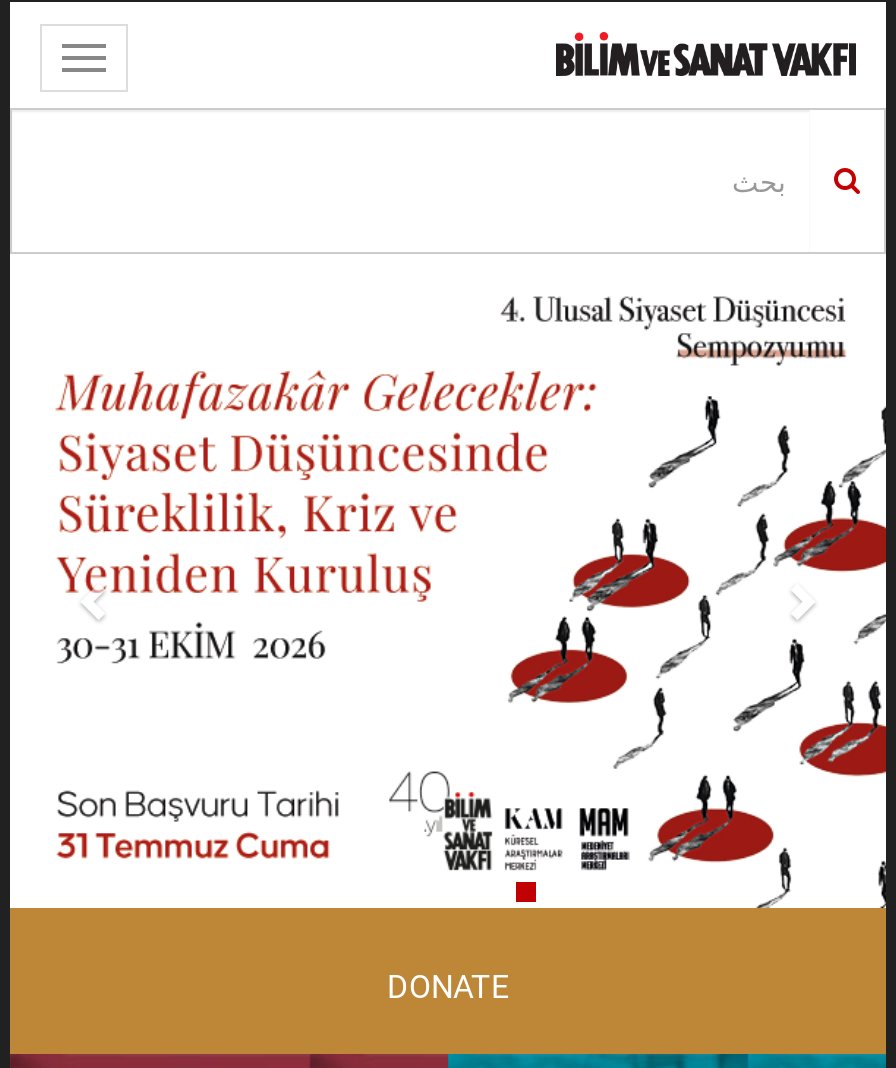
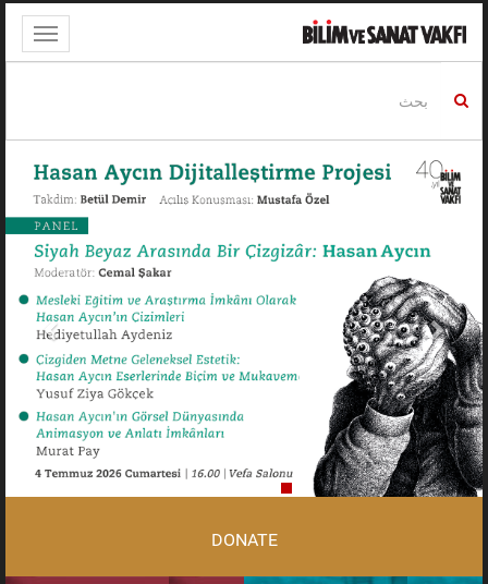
- [image]
+ [image]
